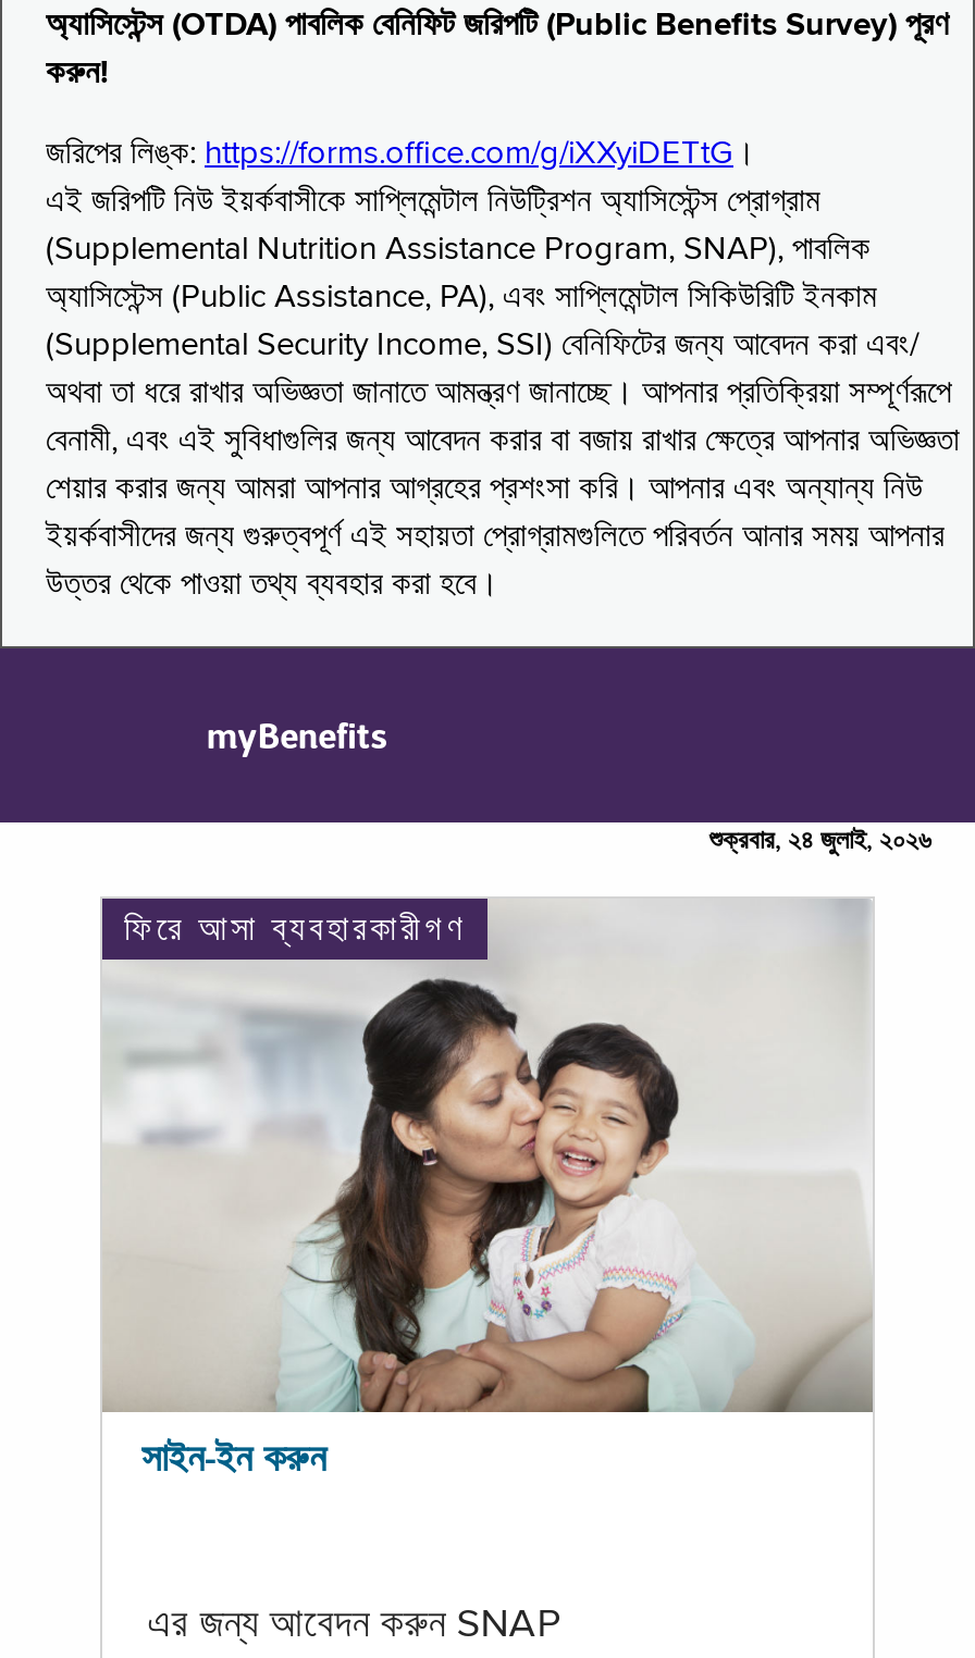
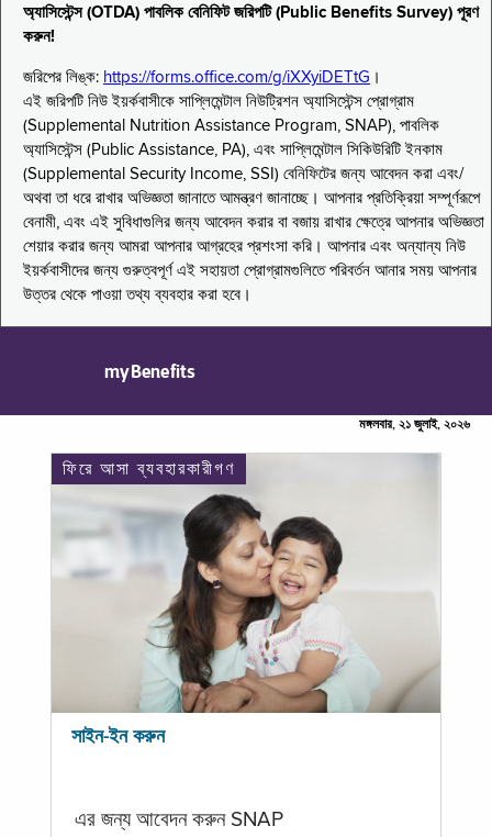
- শুক্রবার, ২৪ জুলাই, ২০২৬
+ মঙ্গলবার, ২১ জুলাই, ২০২৬
